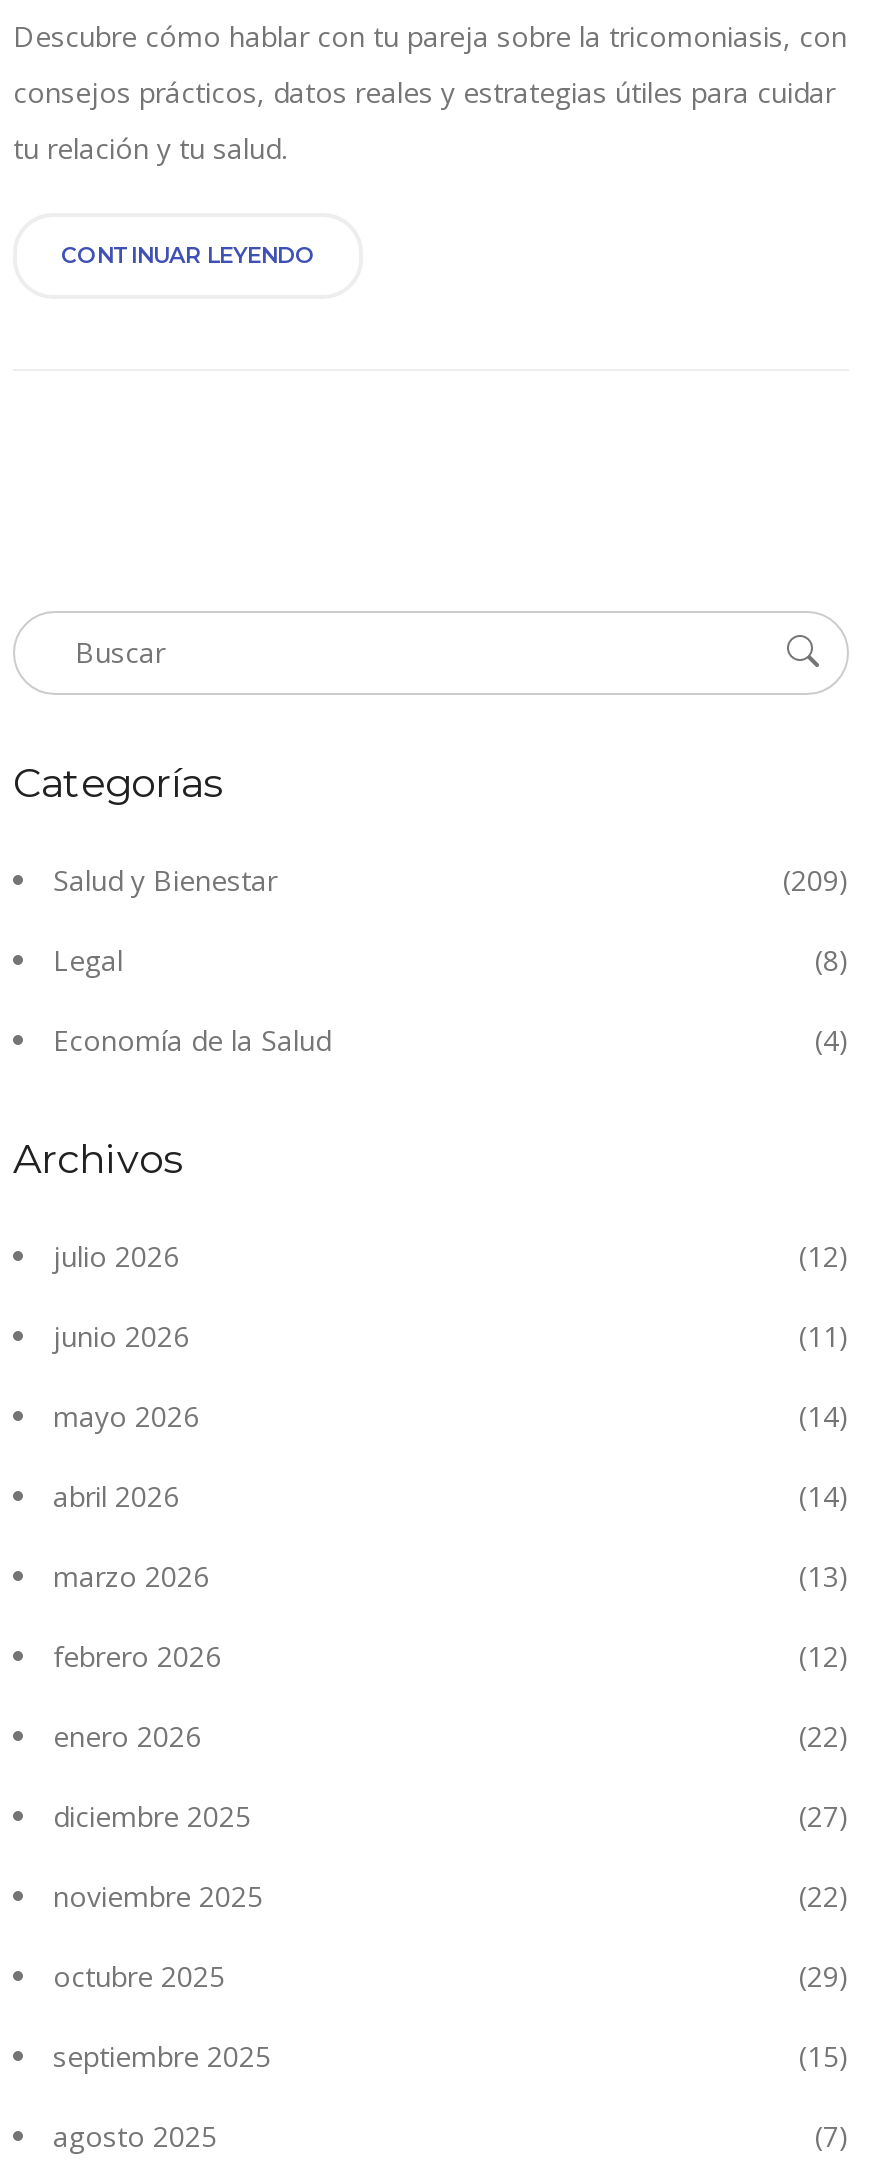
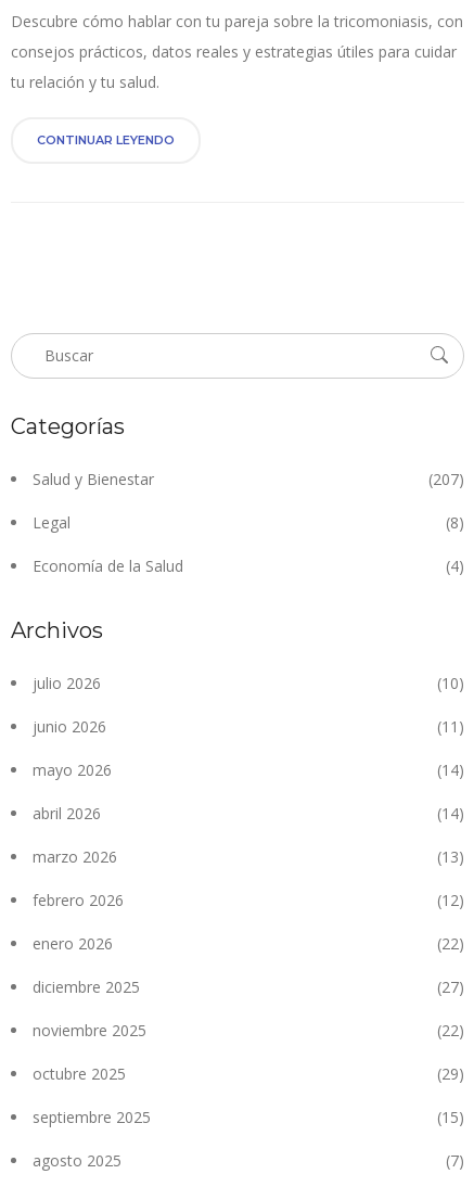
- (209)
+ (207)

- (12)
+ (10)
